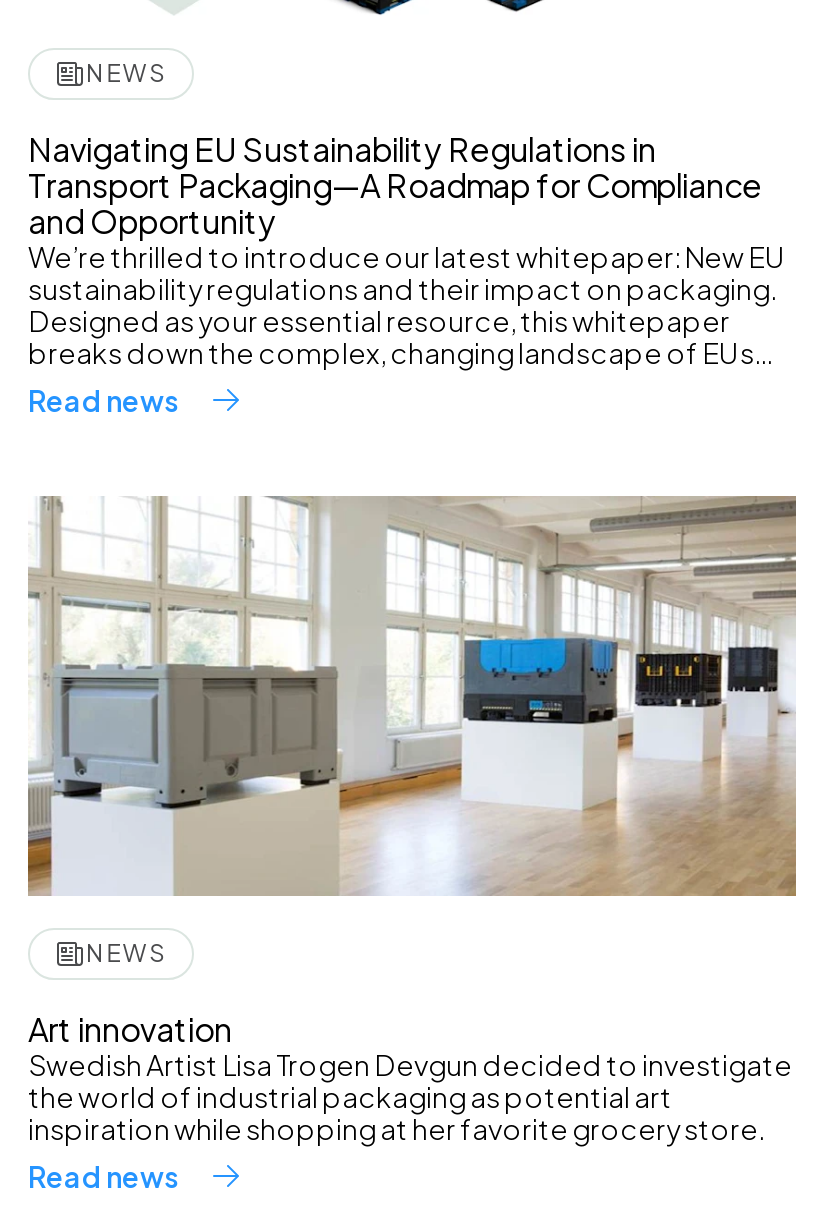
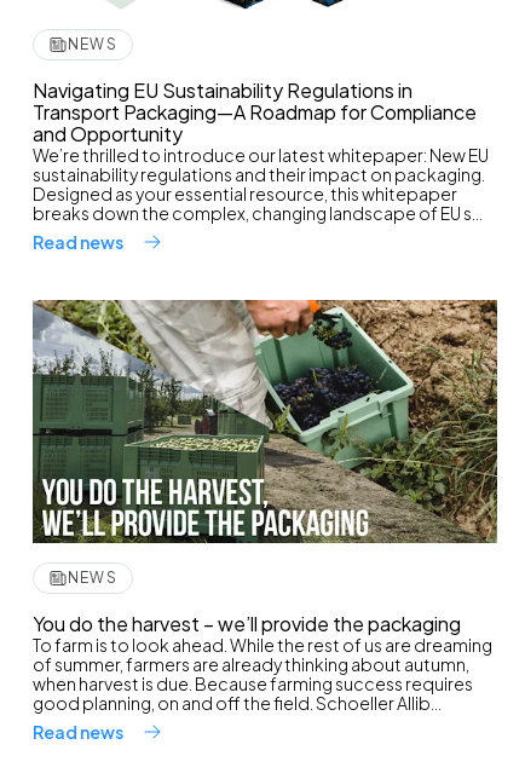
- [image]
+ [image]

- Art innovation
- Swedish Artist Lisa Trogen Devgun decided to investigate
- the world of industrial packaging as potential art
- inspiration while shopping at her favorite grocery store.
+ You do the harvest – we’ll provide the packaging
+ To farm is to look ahead. While the rest of us are dreaming
+ of summer, farmers are already thinking about autumn,
+ when harvest is due. Because farming success requires
+ good planning, on and off the field. Schoeller Allib...
